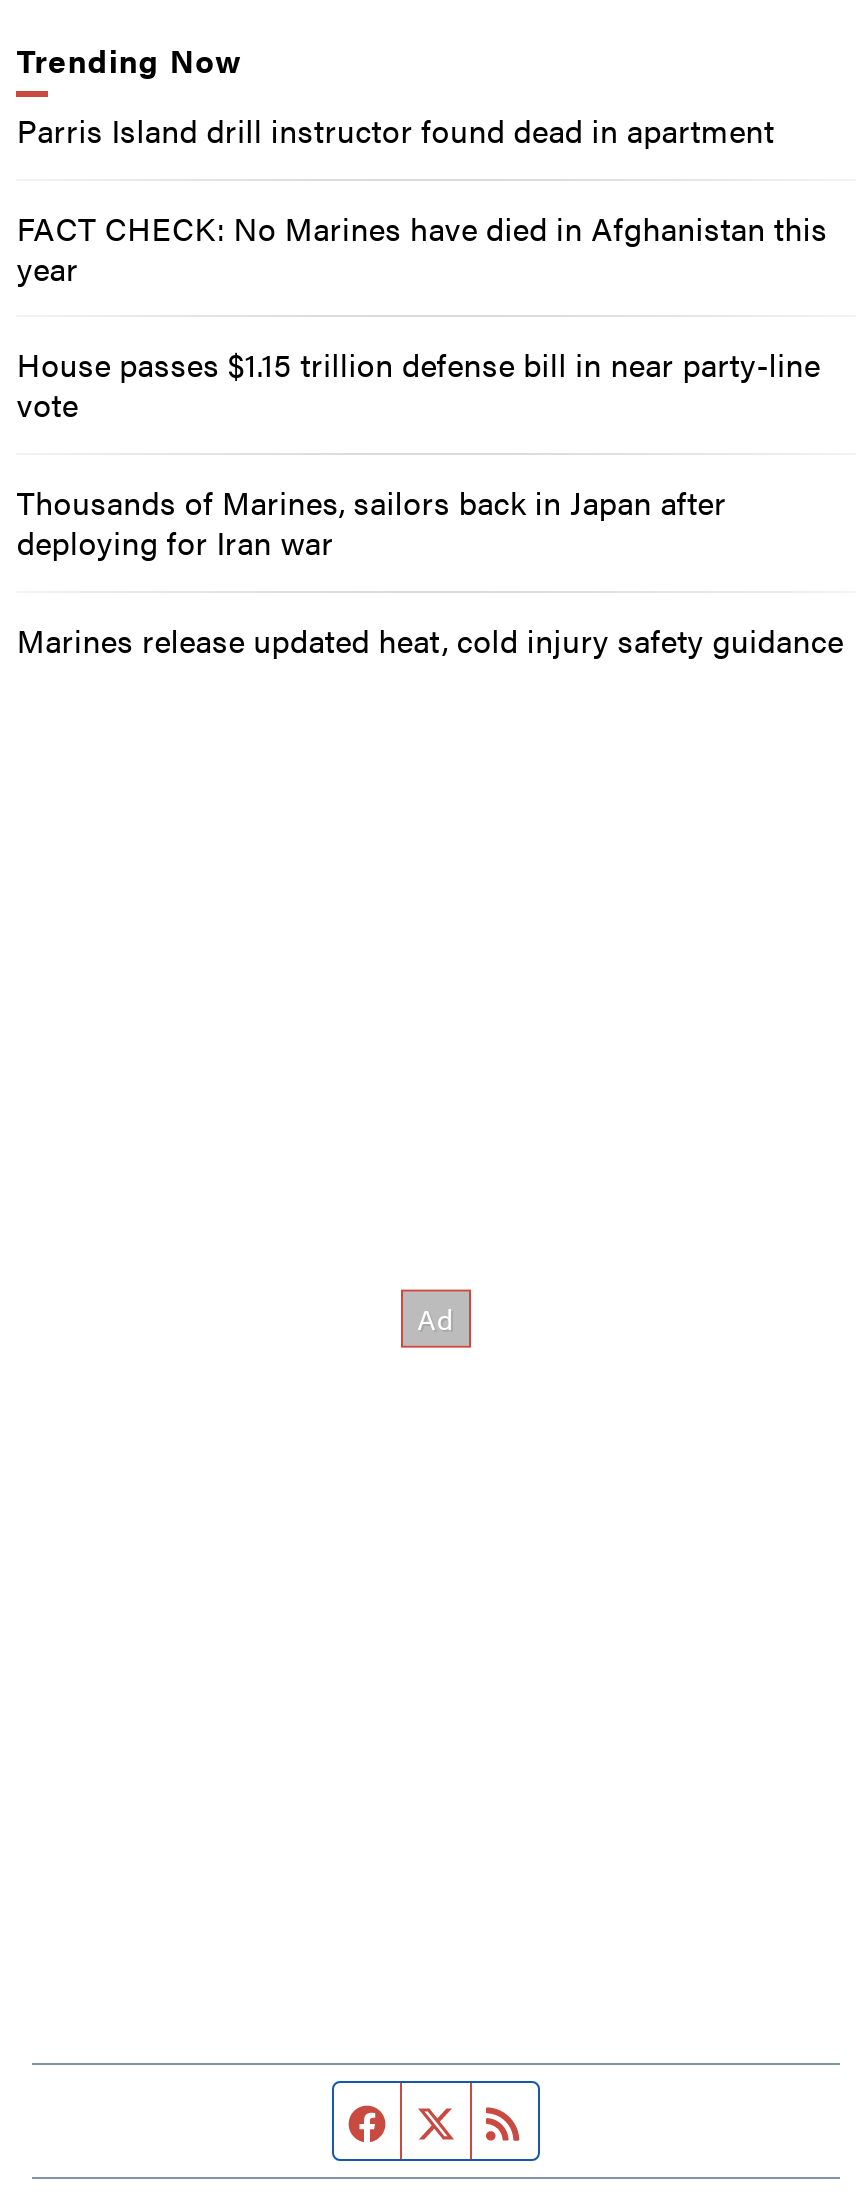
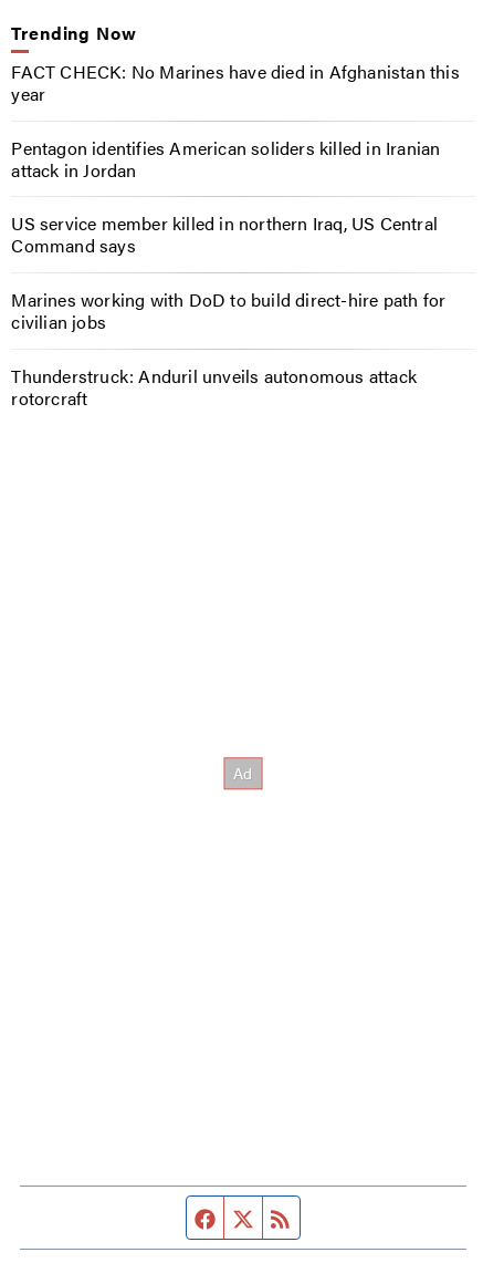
- Parris Island drill instructor found dead in apartment

moved up: FACT CHECK: No Marines have died in Afghanistan this | year

- House passes $1.15 trillion defense bill in near party-line
- vote
- Thousands of Marines, sailors back in Japan after
- deploying for Iran war
- Marines release updated heat, cold injury safety guidance
+ Pentagon identifies American soliders killed in Iranian
+ attack in Jordan
+ US service member killed in northern Iraq, US Central
+ Command says
+ Marines working with DoD to build direct-hire path for
+ civilian jobs
+ Thunderstruck: Anduril unveils autonomous attack
+ rotorcraft
